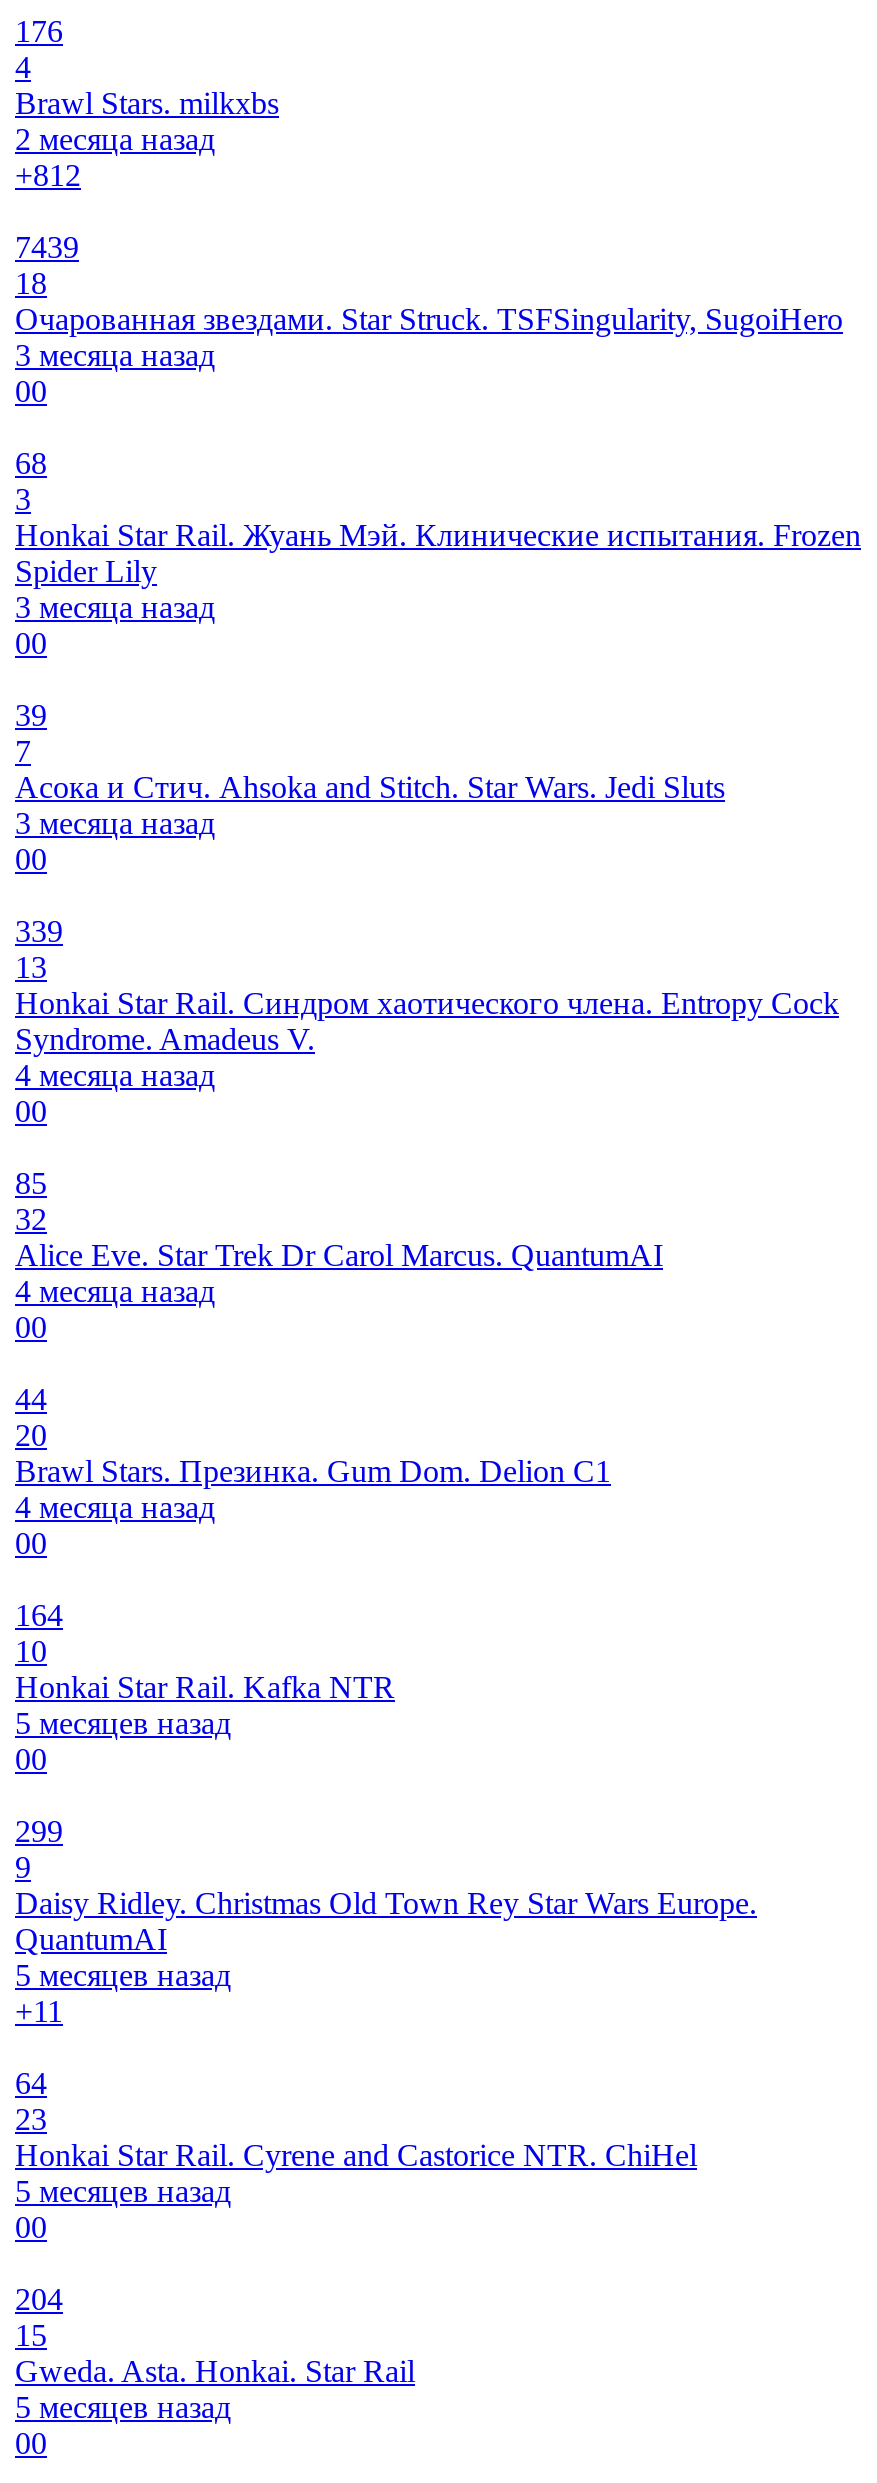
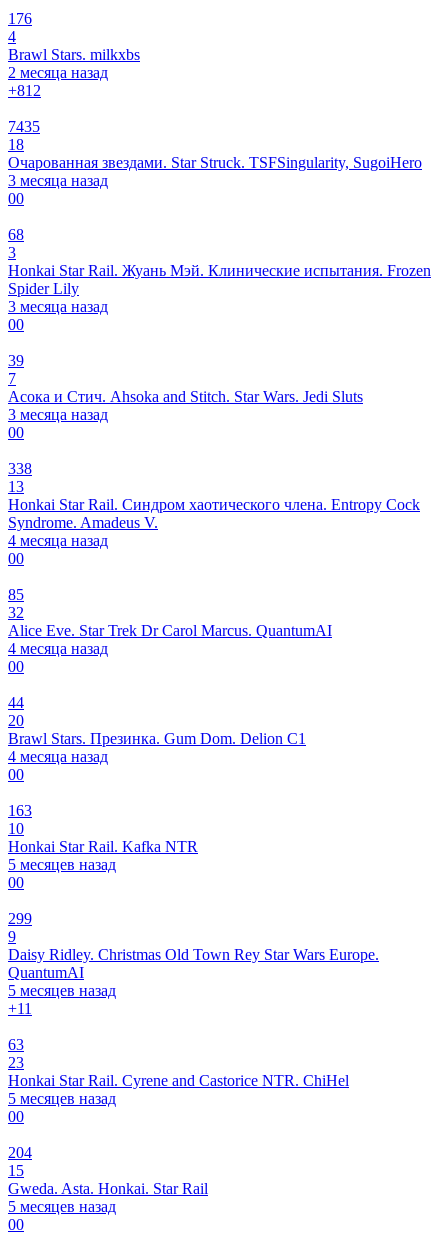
- 7439
+ 7435

- 339
+ 338

- 164
+ 163

- 64
+ 63
